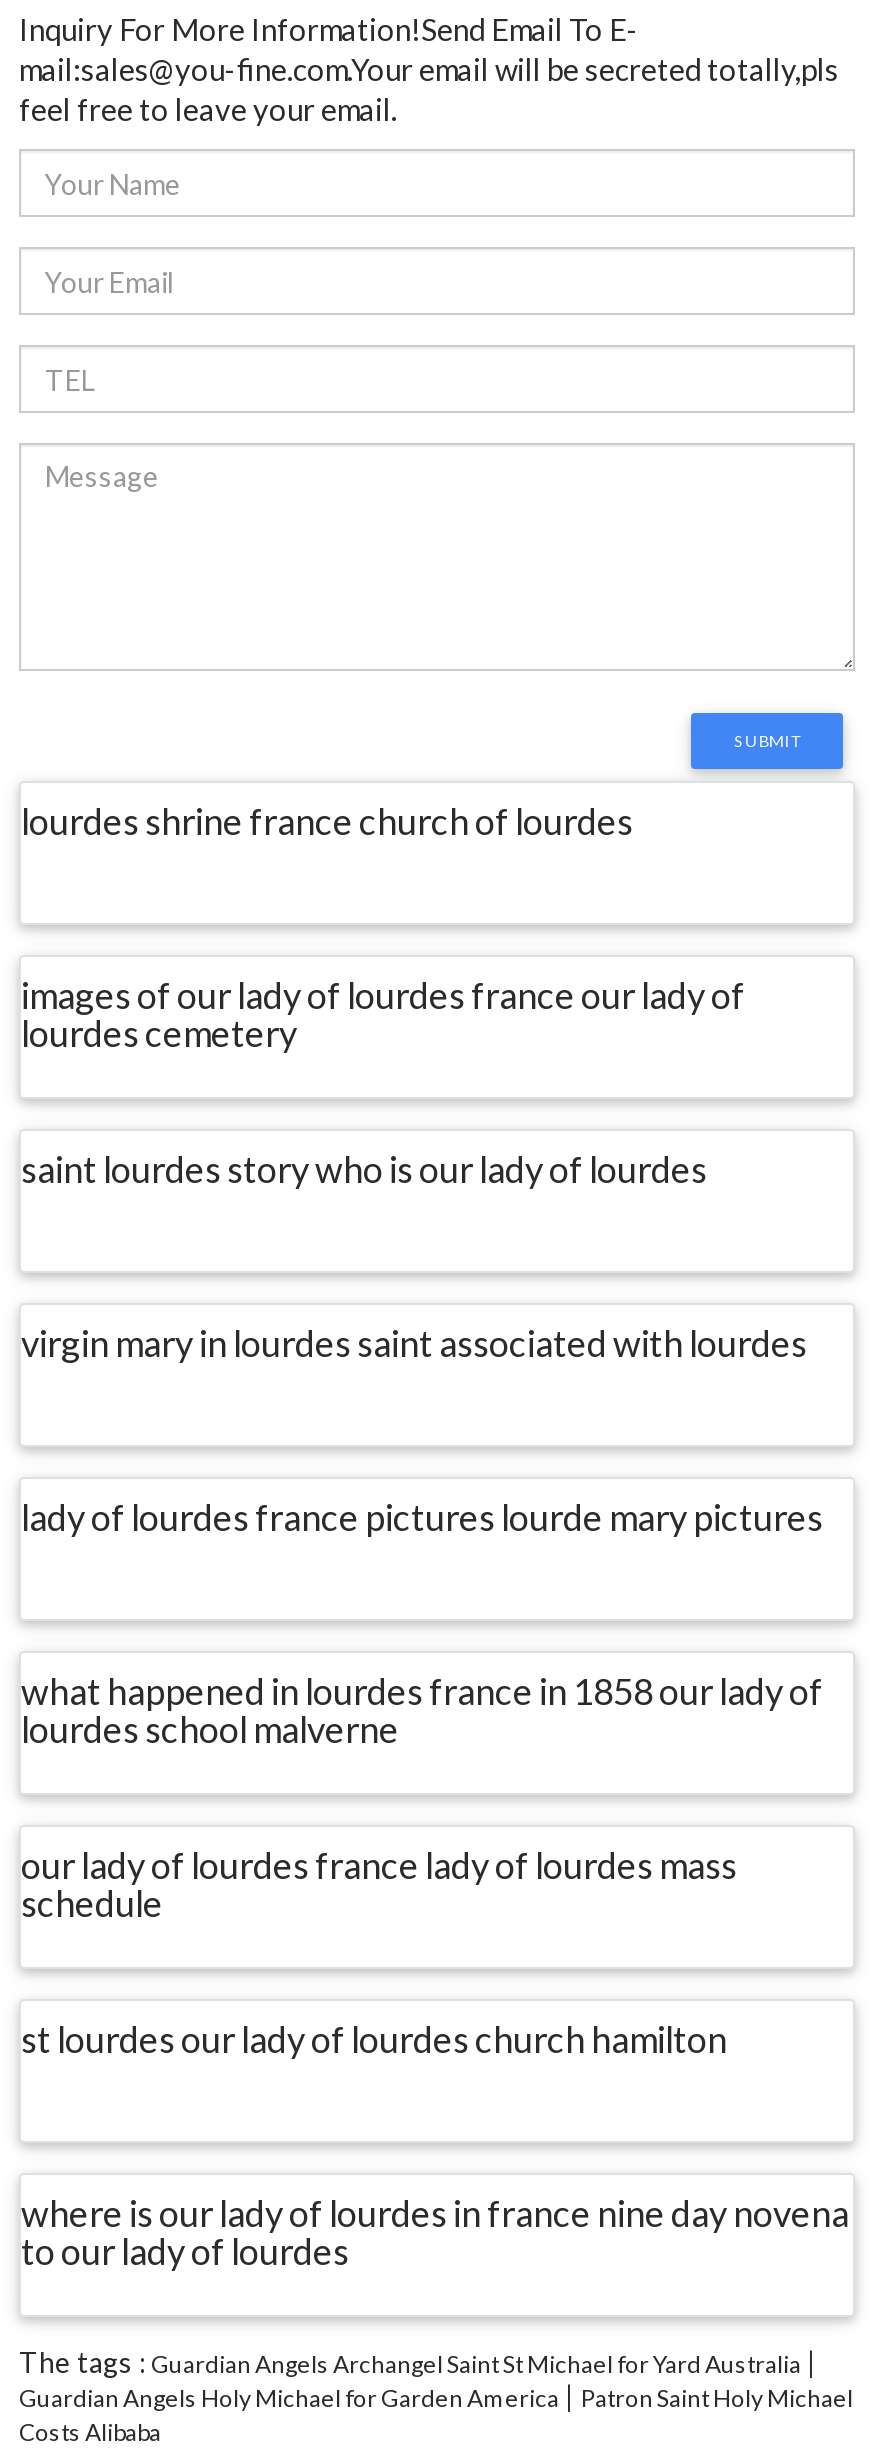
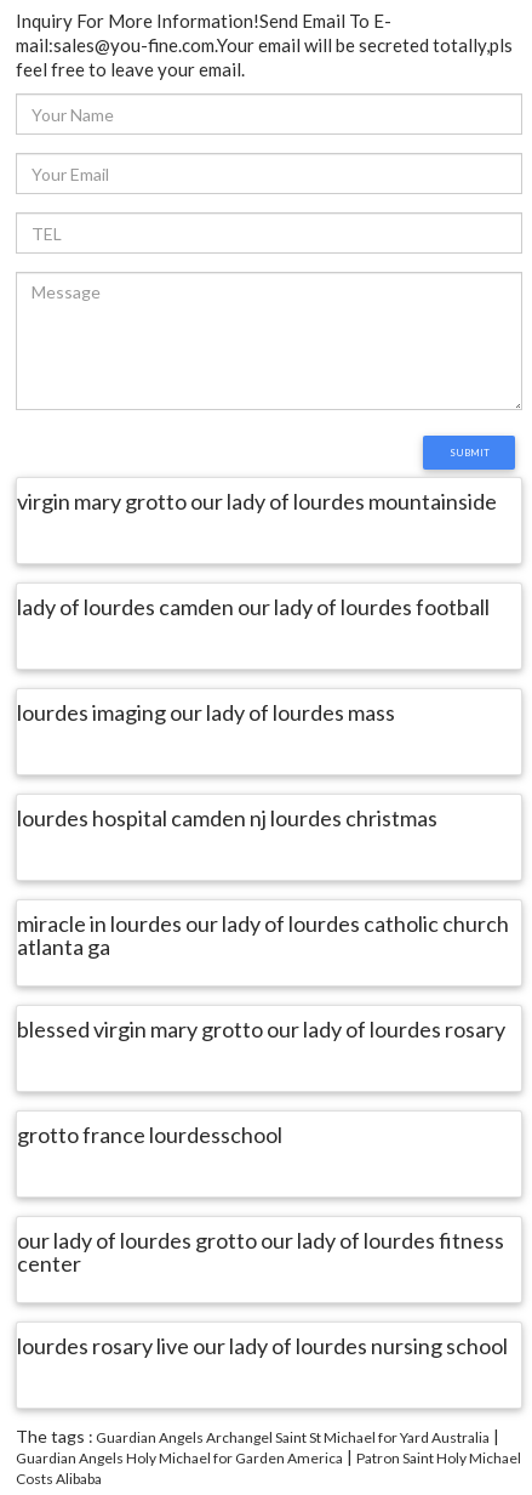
- lourdes shrine france church of lourdes
+ virgin mary grotto our lady of lourdes mountainside

- images of our lady of lourdes france our lady of
- lourdes cemetery
+ lady of lourdes camden our lady of lourdes football

- saint lourdes story who is our lady of lourdes
+ lourdes imaging our lady of lourdes mass

- virgin mary in lourdes saint associated with lourdes
+ lourdes hospital camden nj lourdes christmas

- lady of lourdes france pictures lourde mary pictures
+ miracle in lourdes our lady of lourdes catholic church
+ atlanta ga

- what happened in lourdes france in 1858 our lady of
- lourdes school malverne
+ blessed virgin mary grotto our lady of lourdes rosary

- our lady of lourdes france lady of lourdes mass
- schedule
+ grotto france lourdesschool

- st lourdes our lady of lourdes church hamilton
+ our lady of lourdes grotto our lady of lourdes fitness
+ center

- where is our lady of lourdes in france nine day novena
- to our lady of lourdes
+ lourdes rosary live our lady of lourdes nursing school
